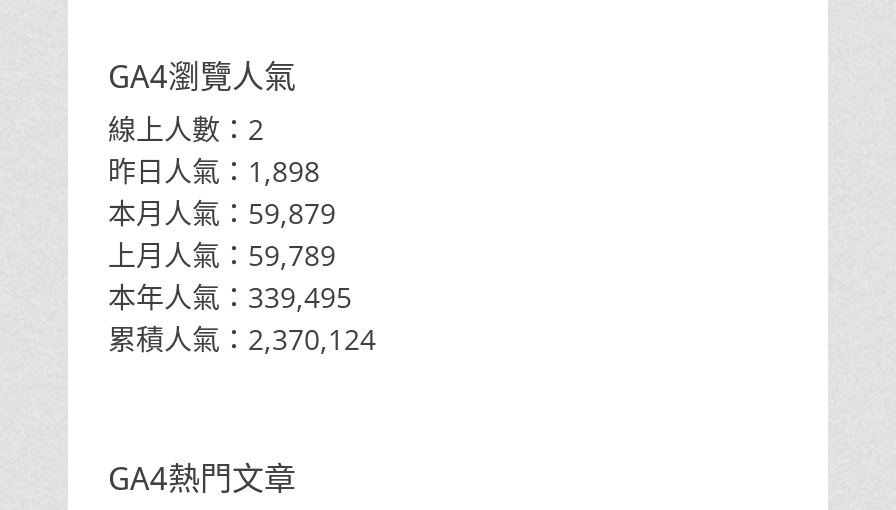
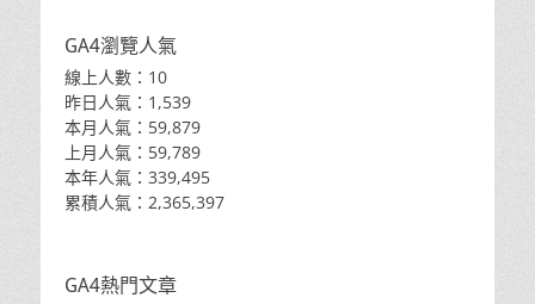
- 線上人數：2
+ 線上人數：10

- 昨日人氣：1,898
+ 昨日人氣：1,539

- 累積人氣：2,370,124
+ 累積人氣：2,365,397
